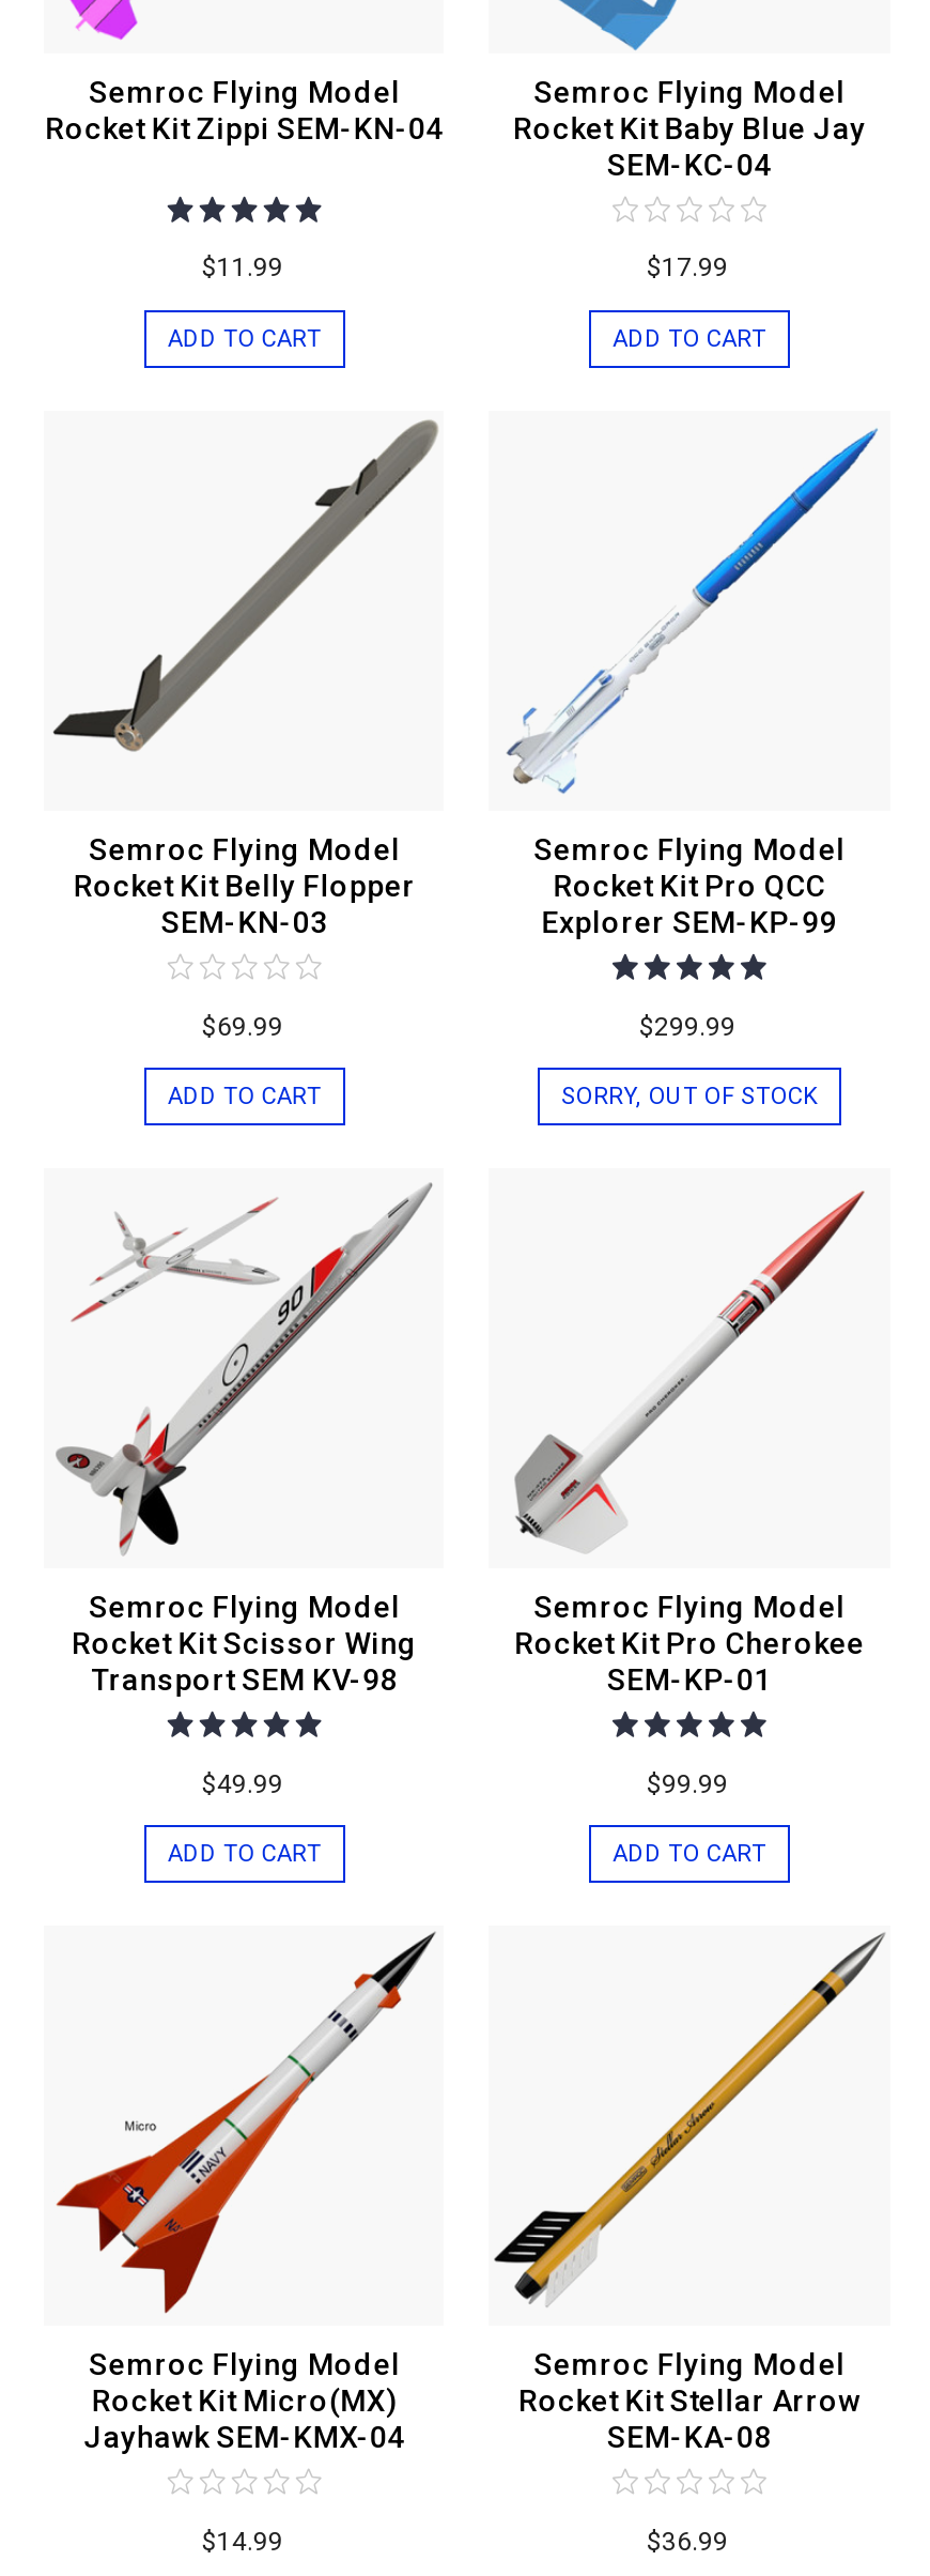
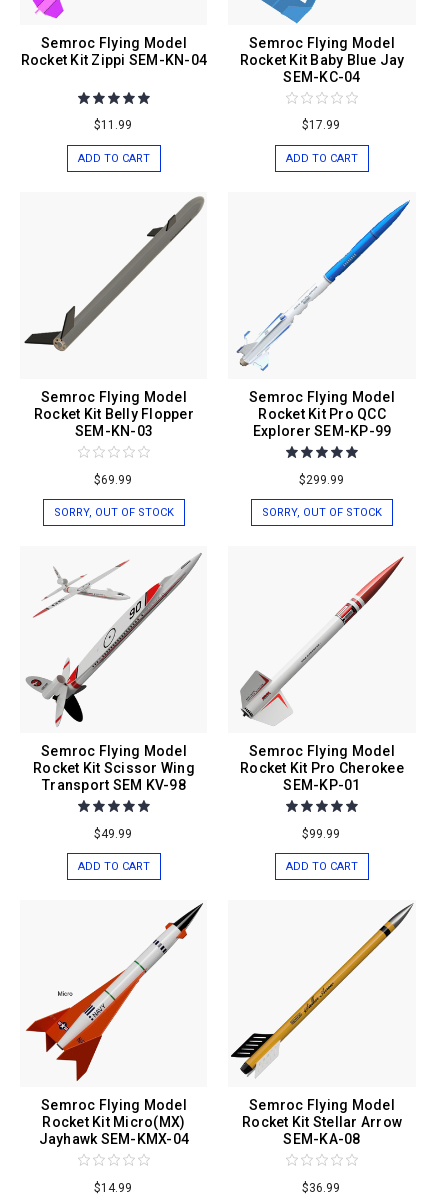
- ADD TO CART
+ SORRY, OUT OF STOCK
